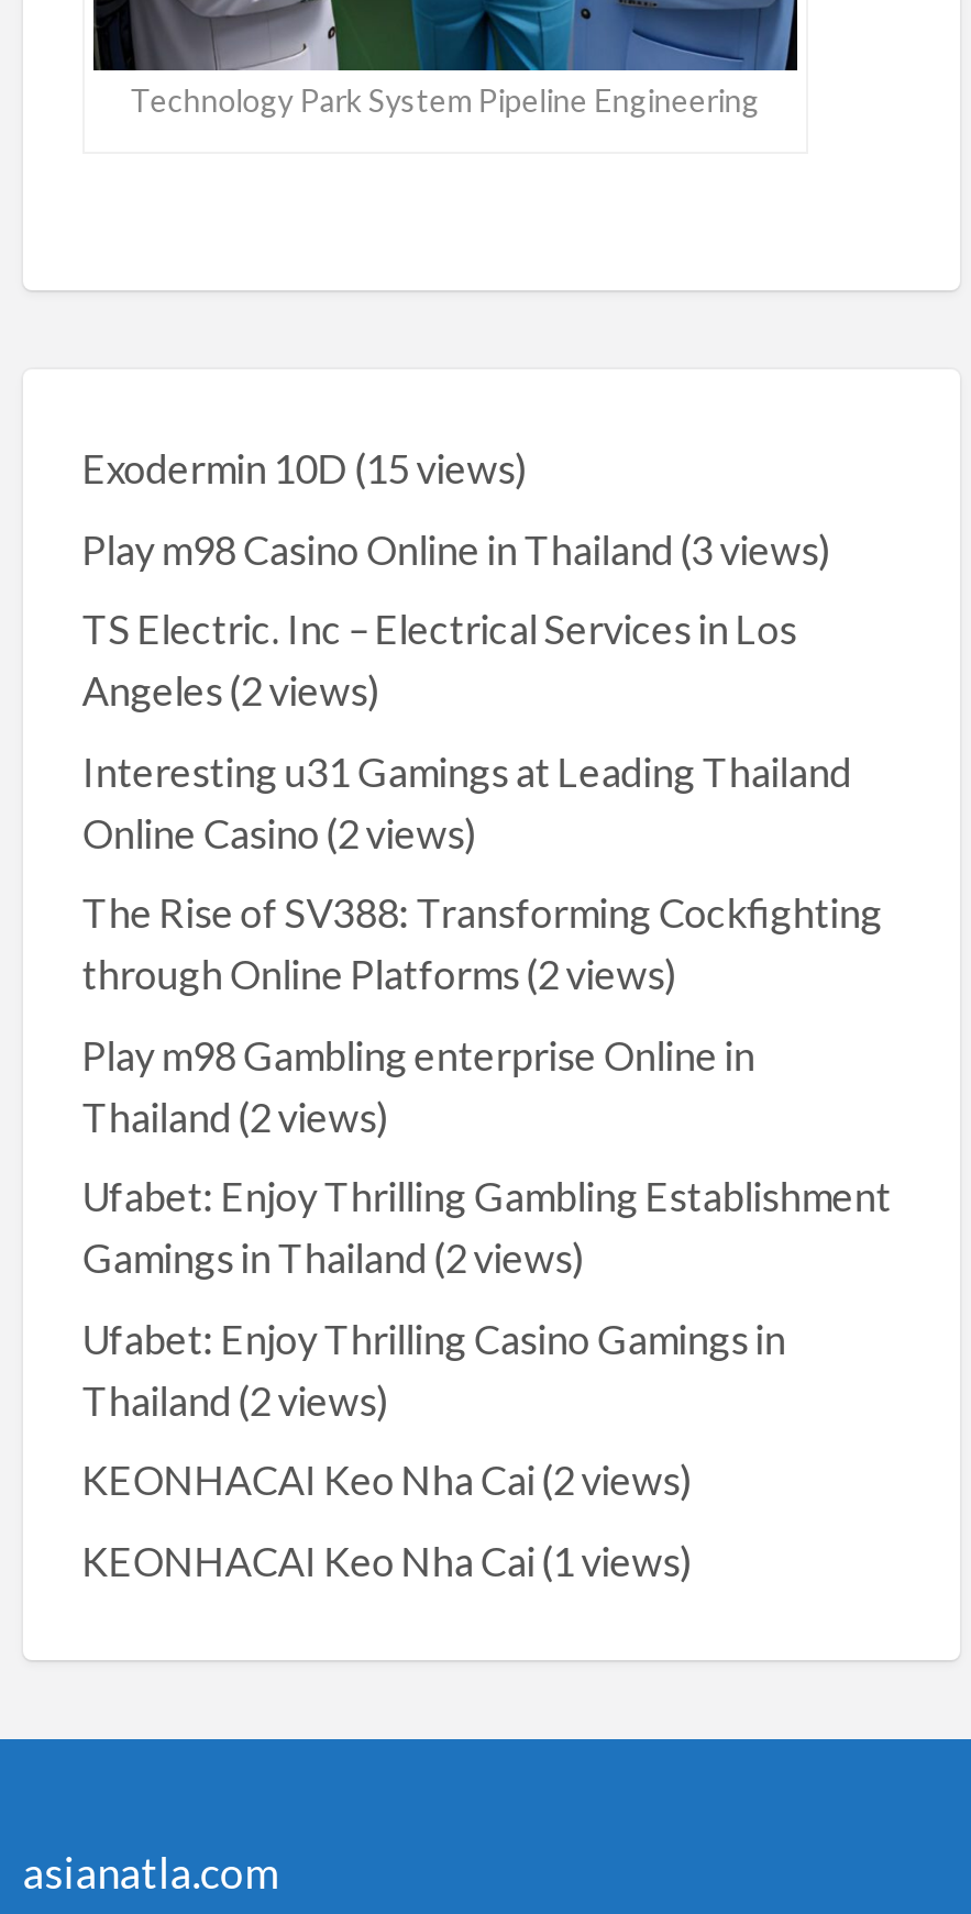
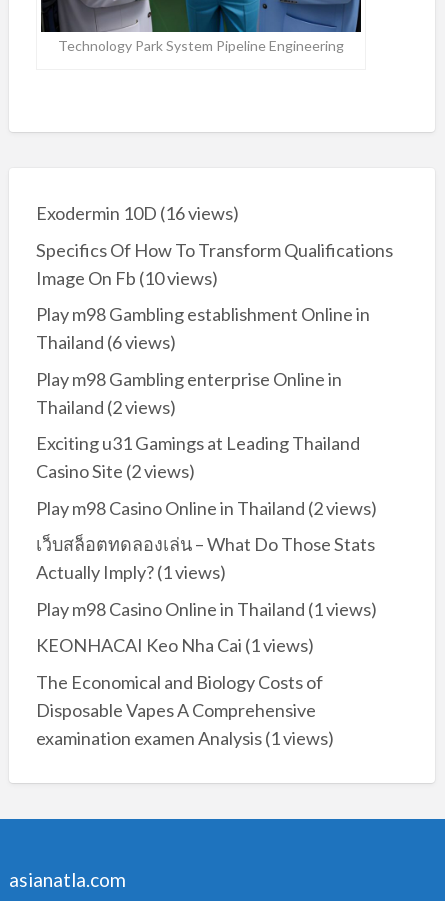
- Exodermin 10D (15 views)
- Play m98 Casino Online in Thailand (3 views)
- TS Electric. Inc – Electrical Services in Los
- Angeles (2 views)
- Interesting u31 Gamings at Leading Thailand
- Online Casino (2 views)
- The Rise of SV388: Transforming Cockfighting
- through Online Platforms (2 views)
+ Exodermin 10D (16 views)
+ Specifics Of How To Transform Qualifications
+ Image On Fb (10 views)
+ Play m98 Gambling establishment Online in
+ Thailand (6 views)

moved up: Play m98 Gambling enterprise Online in | Thailand (2 views)

- Ufabet: Enjoy Thrilling Gambling Establishment
- Gamings in Thailand (2 views)
- Ufabet: Enjoy Thrilling Casino Gamings in
- Thailand (2 views)
- KEONHACAI Keo Nha Cai (2 views)
+ Exciting u31 Gamings at Leading Thailand
+ Casino Site (2 views)
+ Play m98 Casino Online in Thailand (2 views)
+ เว็บสล็อตทดลองเล่น – What Do Those Stats
+ Actually Imply? (1 views)
+ Play m98 Casino Online in Thailand (1 views)

moved up: KEONHACAI Keo Nha Cai (1 views)

+ The Economical and Biology Costs of
+ Disposable Vapes A Comprehensive
+ examination examen Analysis (1 views)
